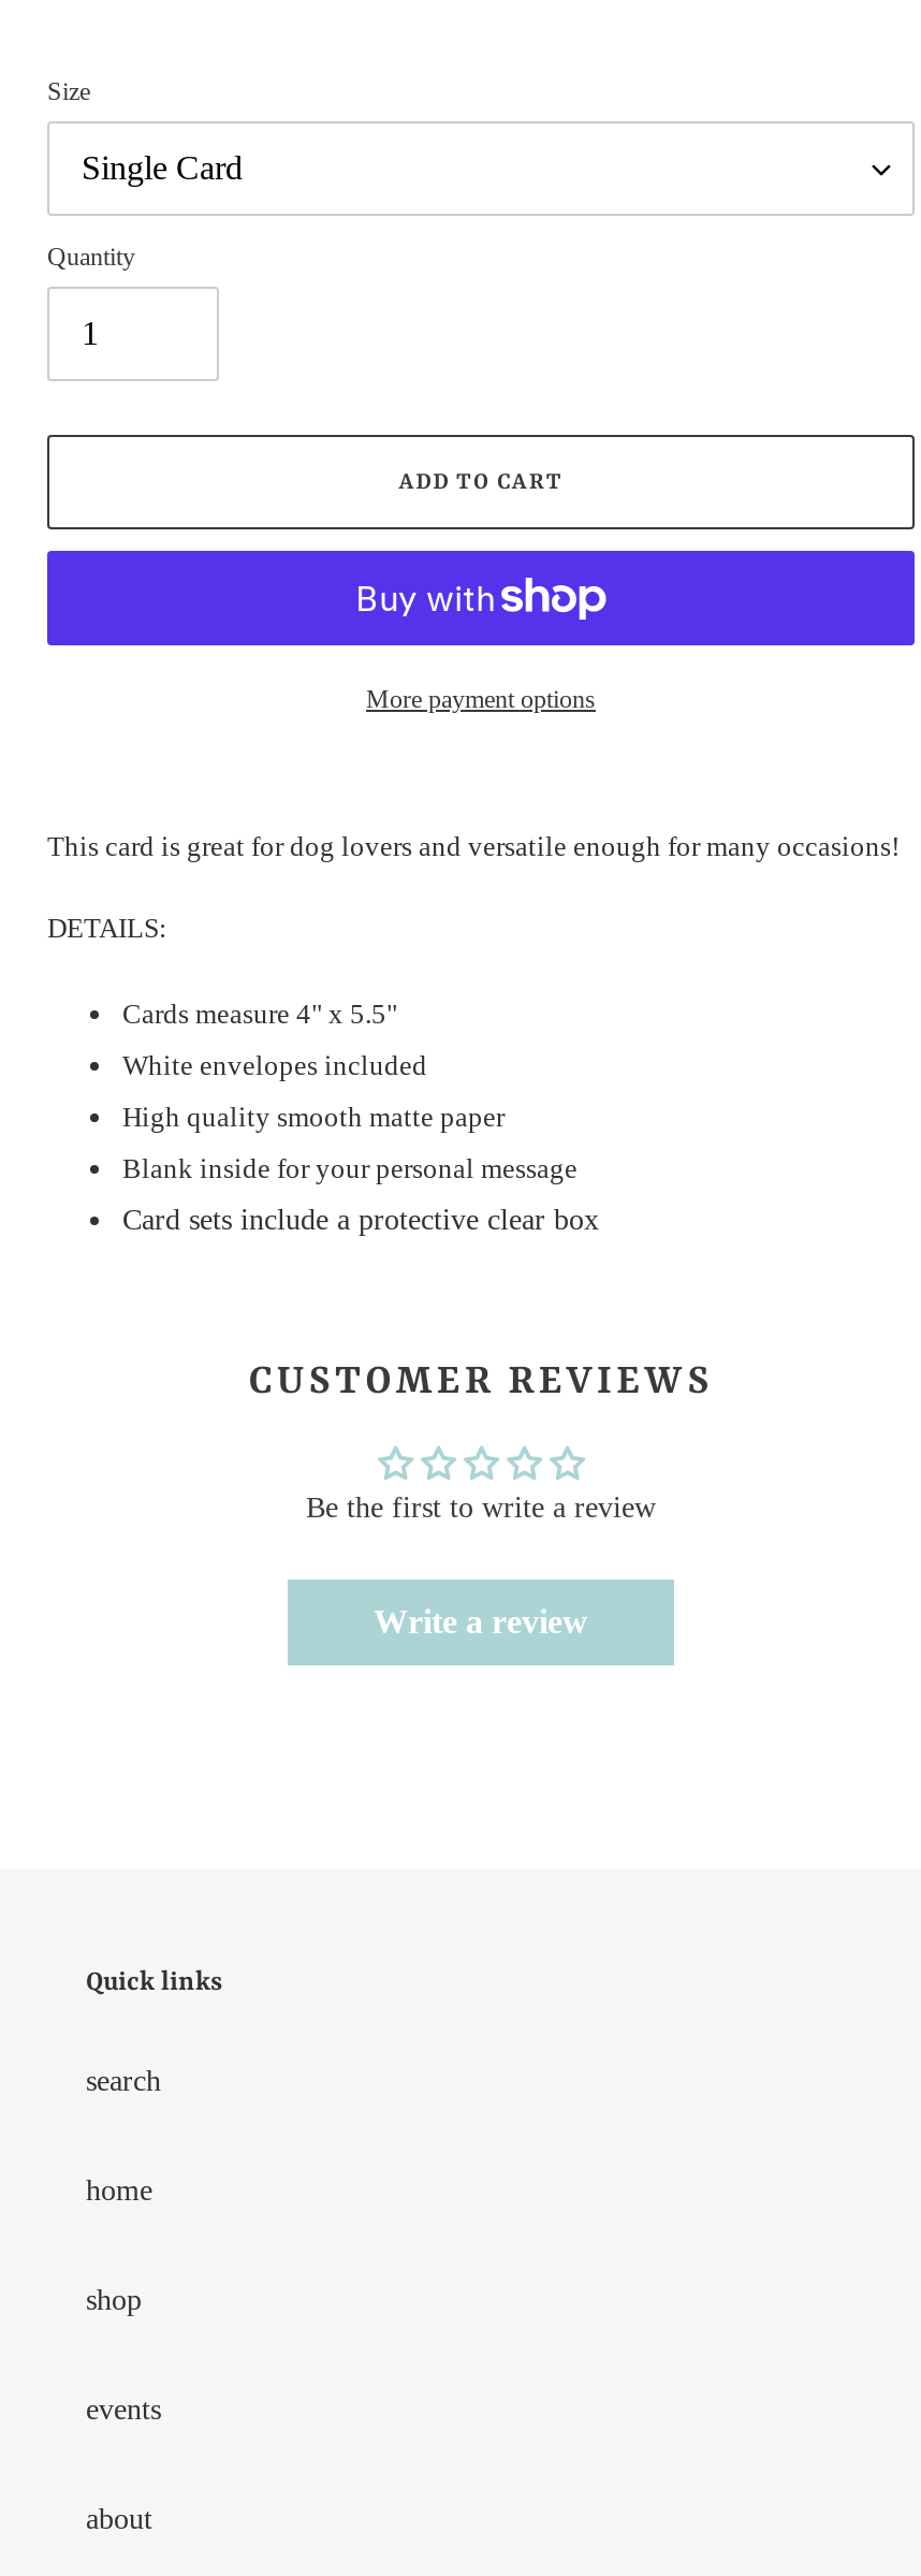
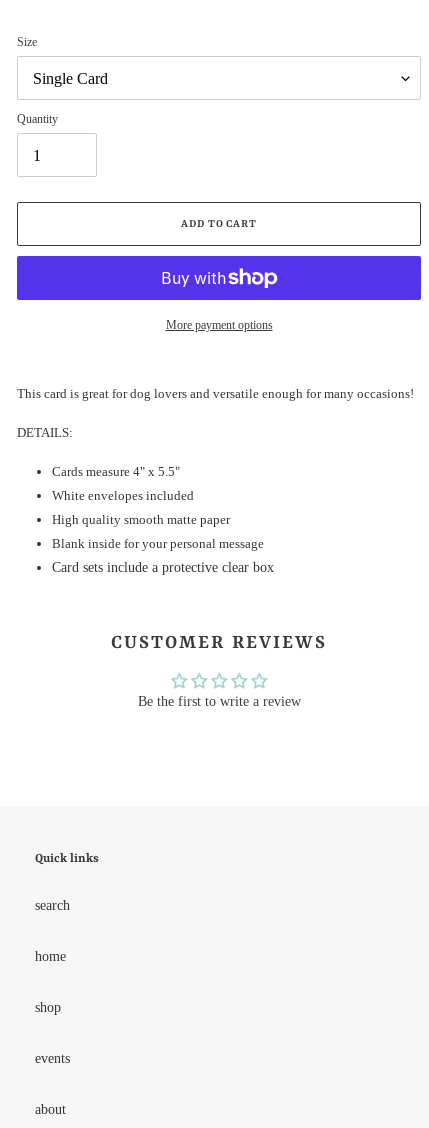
- Write a review
